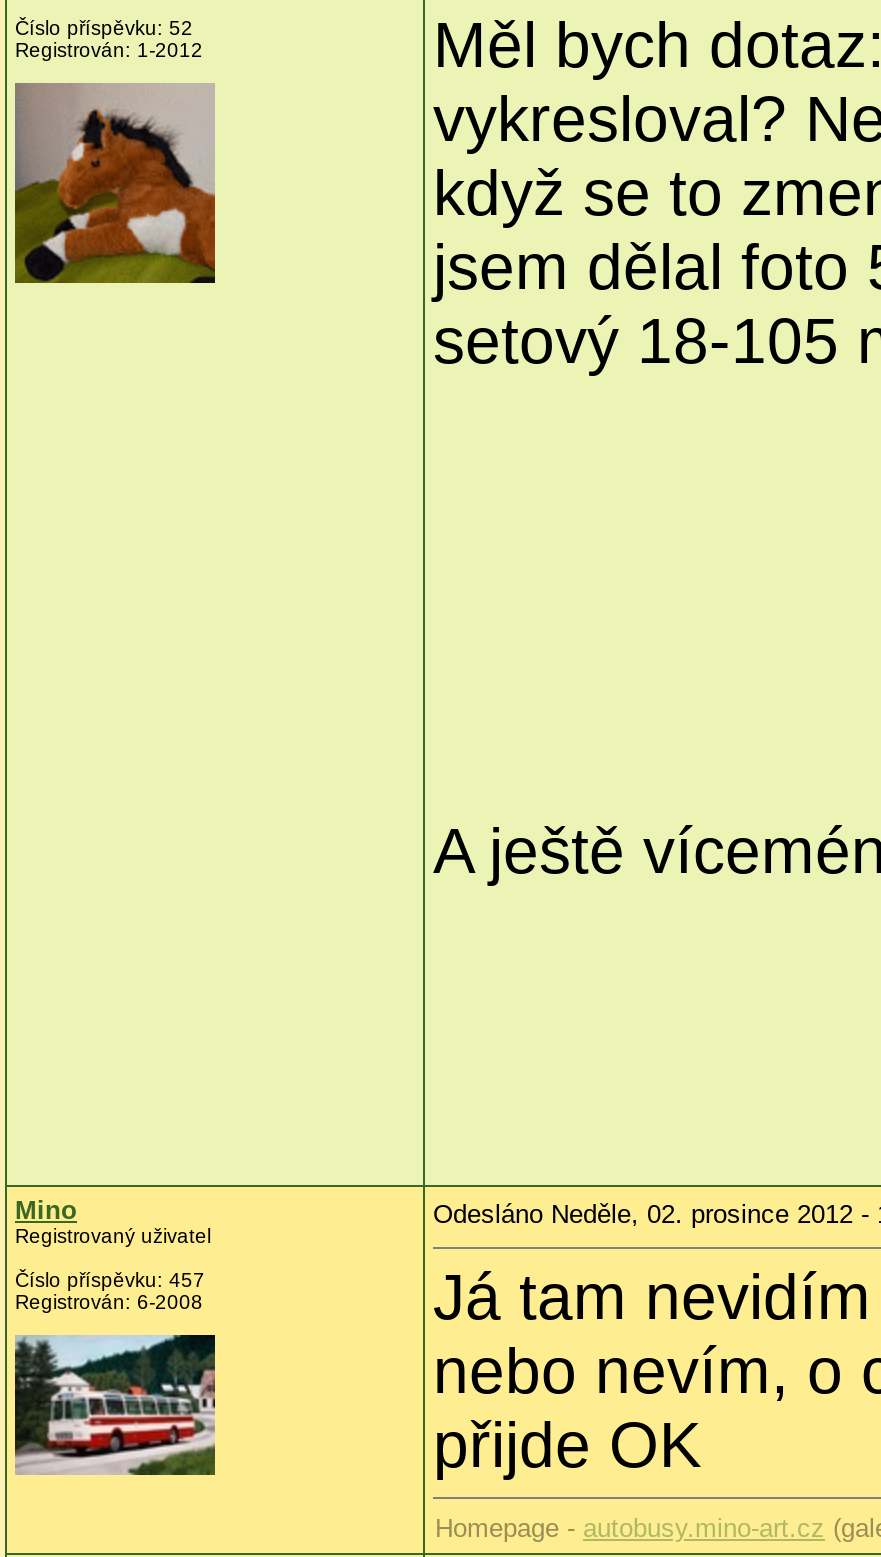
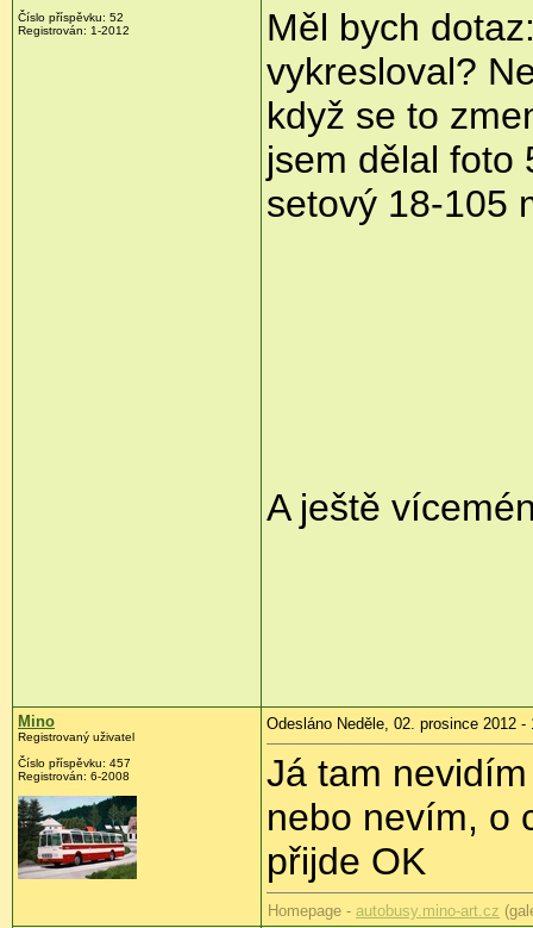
- [image]
